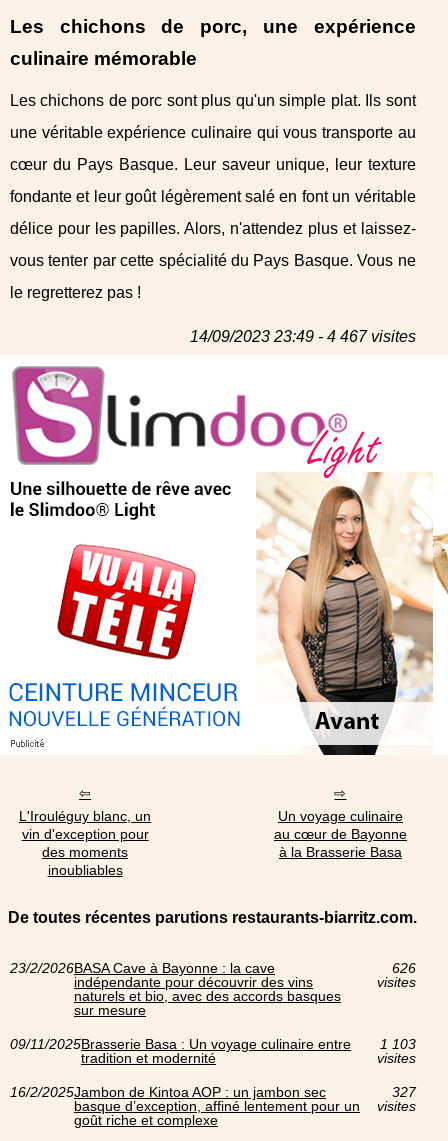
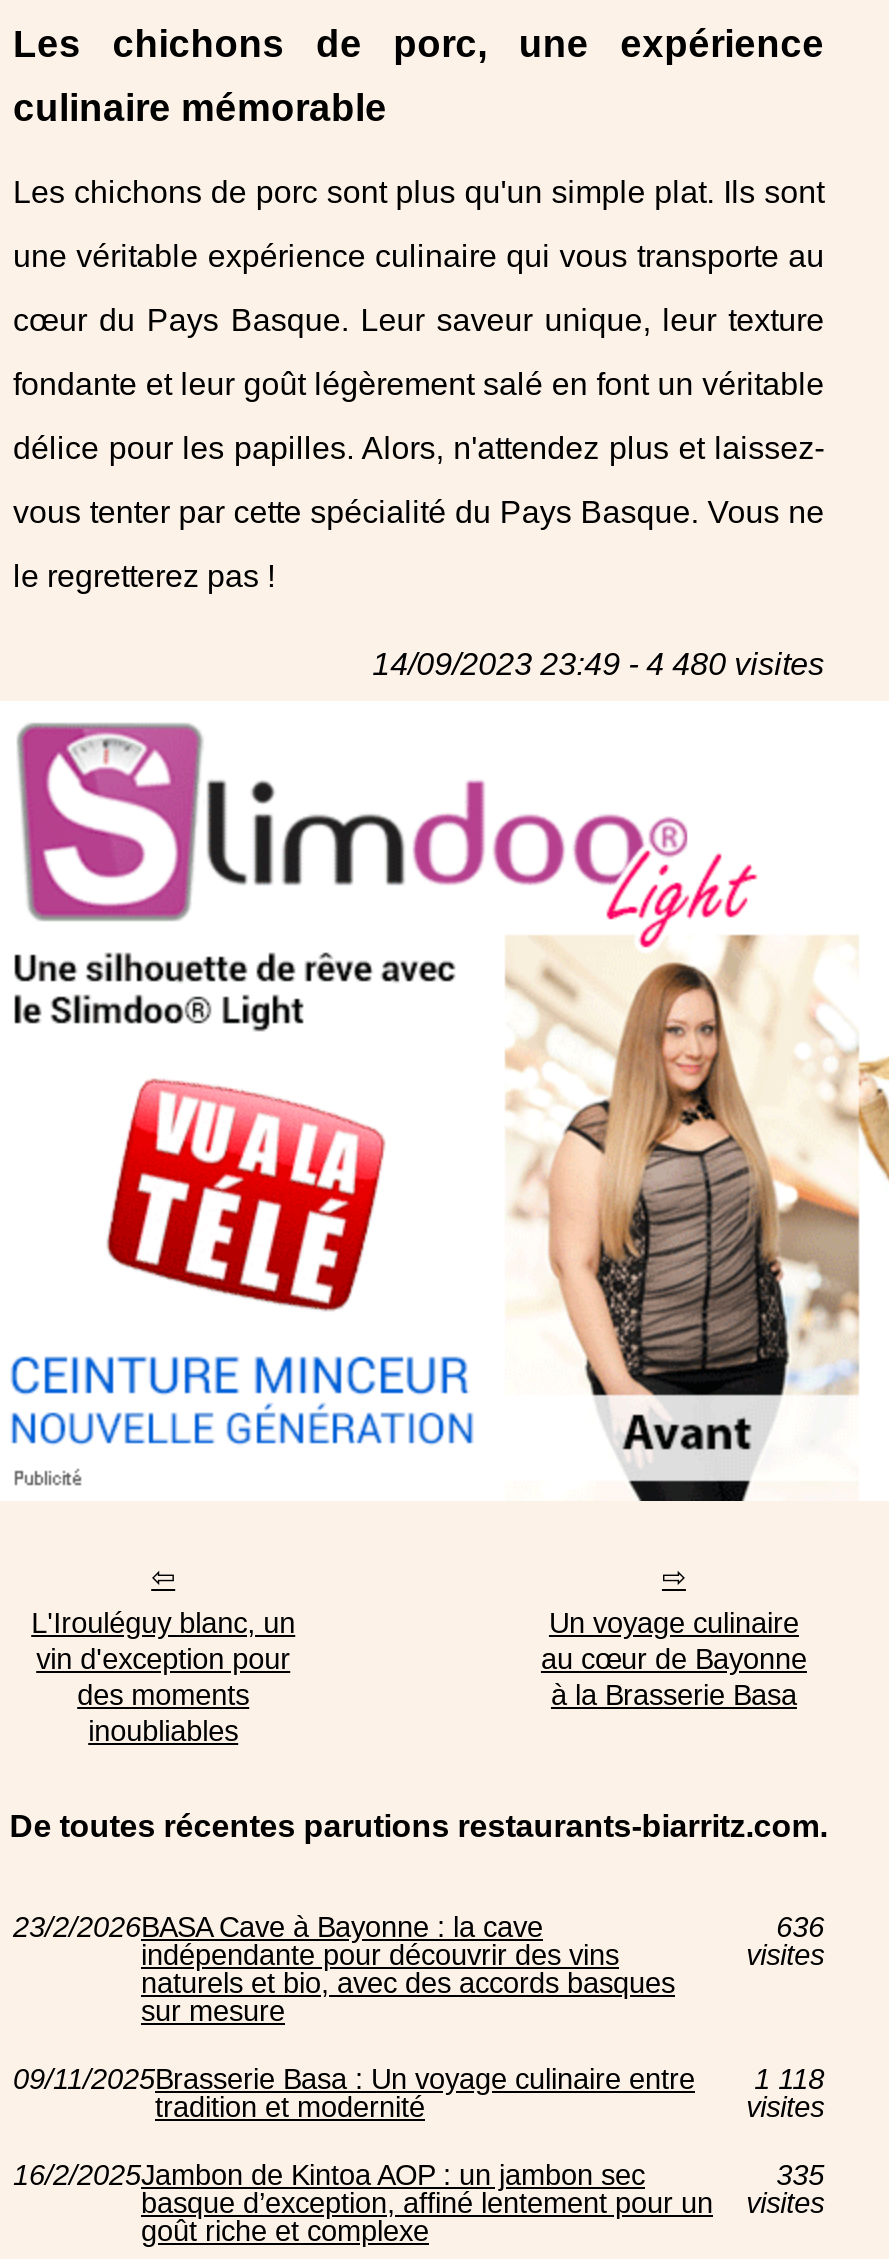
- 14/09/2023 23:49 - 4 467 visites
+ 14/09/2023 23:49 - 4 480 visites

- 626
+ 636

- 09/11/2025Brasserie Basa : Un voyage culinaire entre 1 103
+ 09/11/2025Brasserie Basa : Un voyage culinaire entre 1 118

- 327
+ 335
